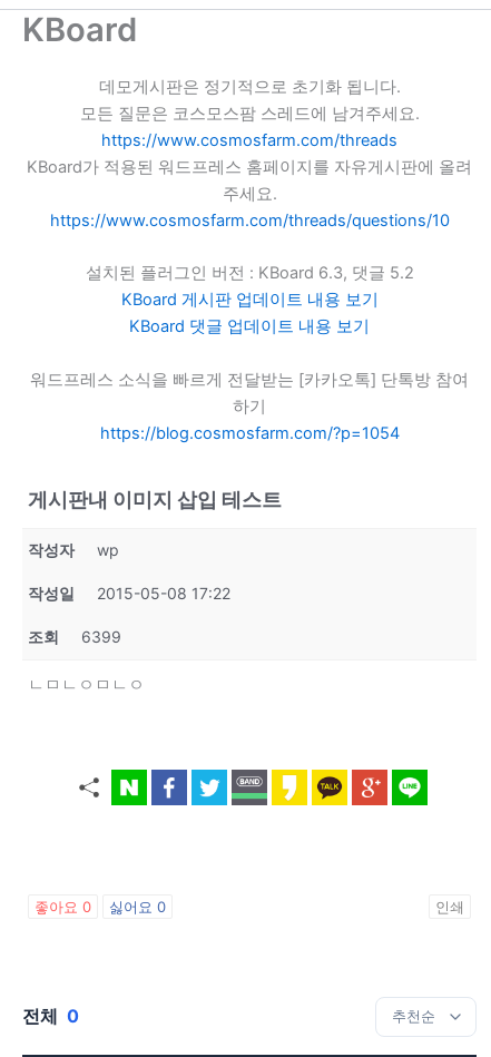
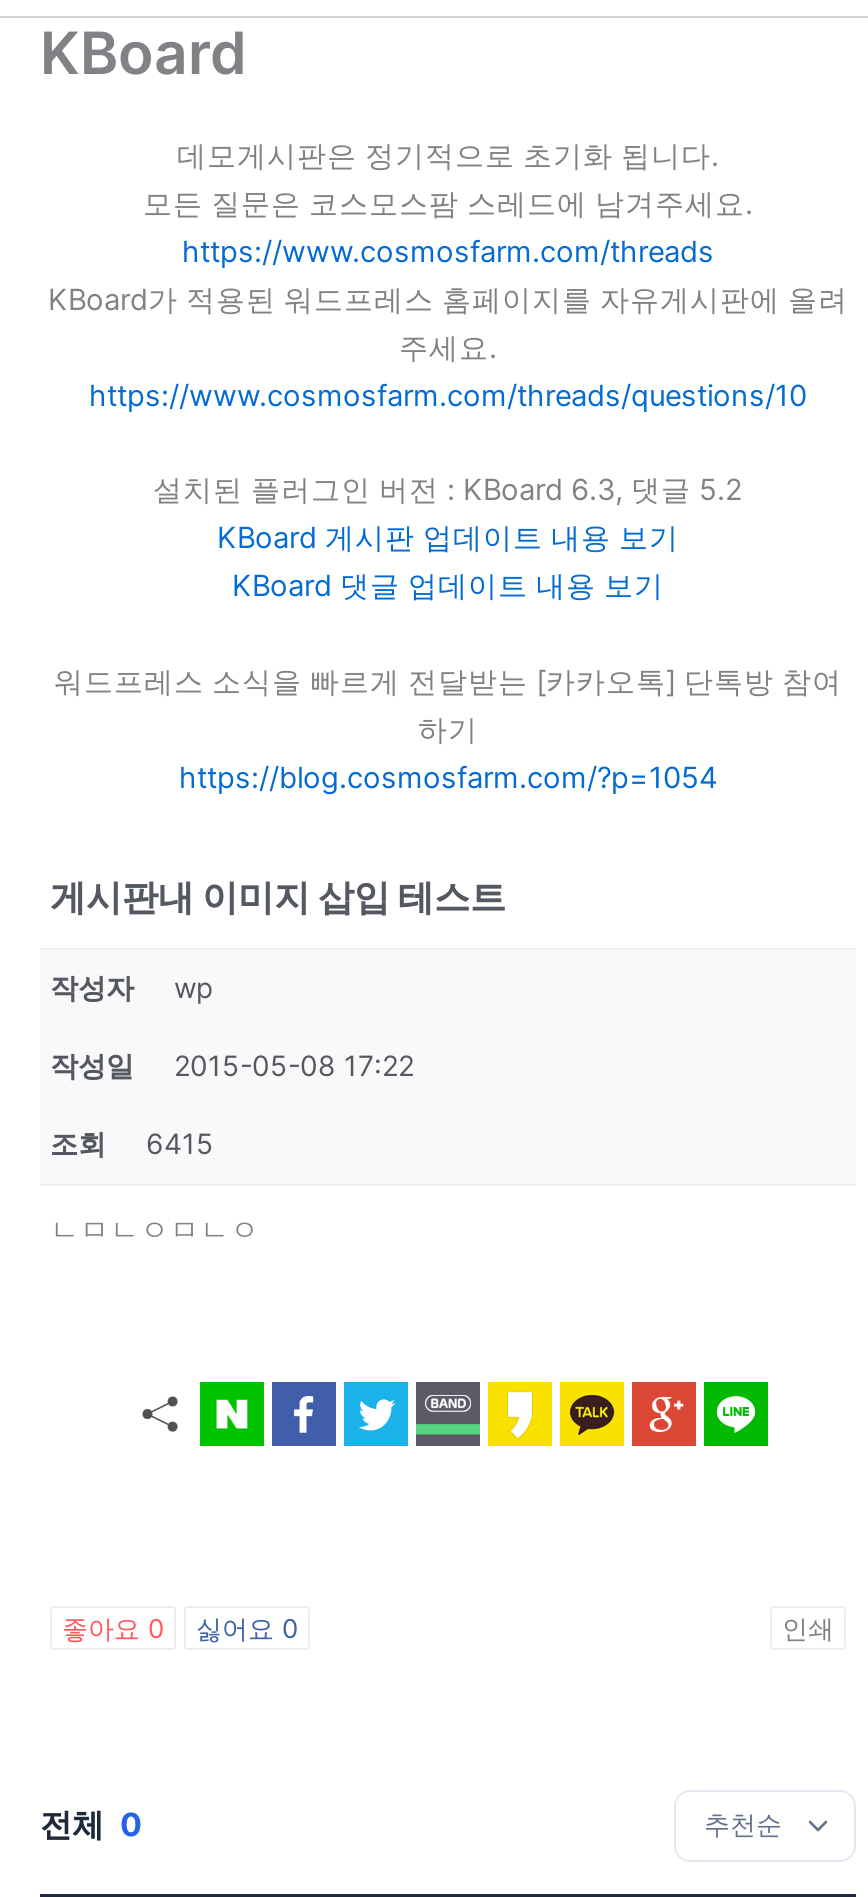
- 조회 6399
+ 조회 6415
